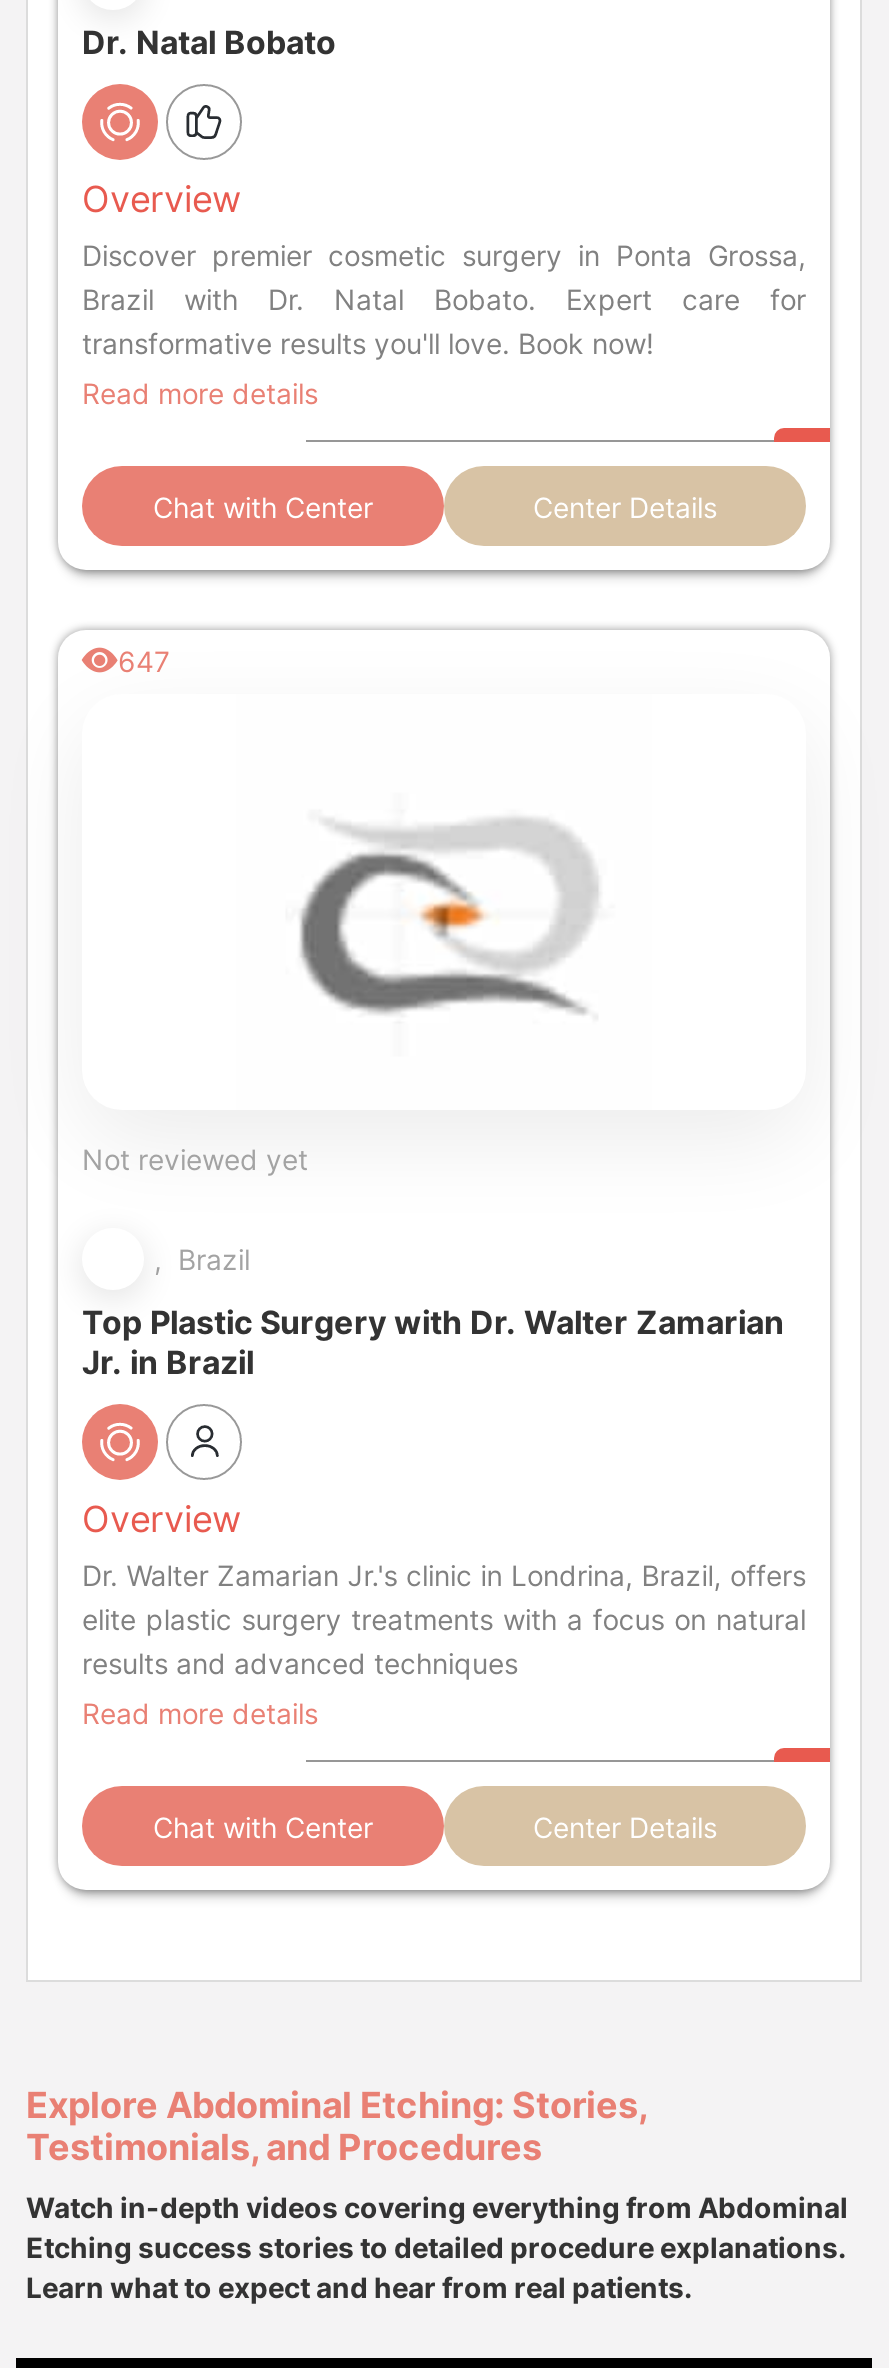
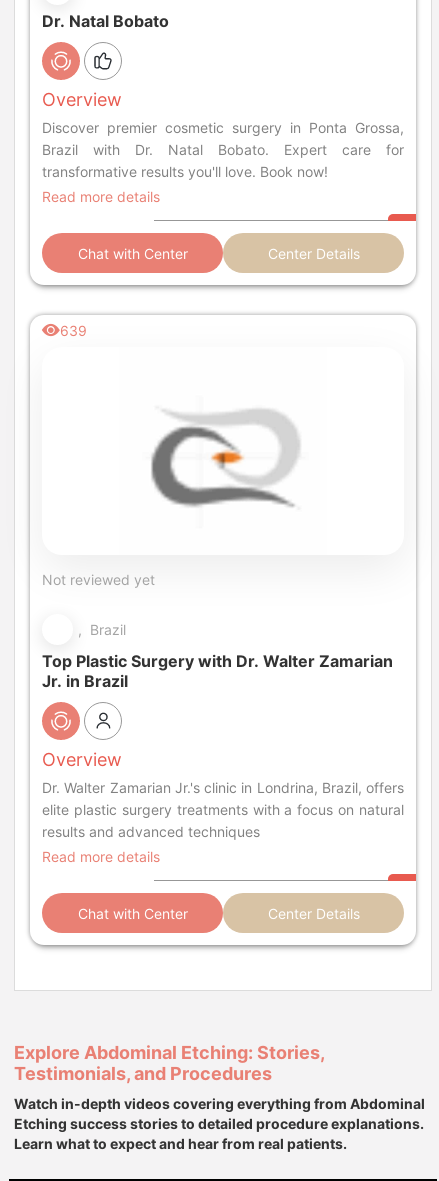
- 647
+ 639
